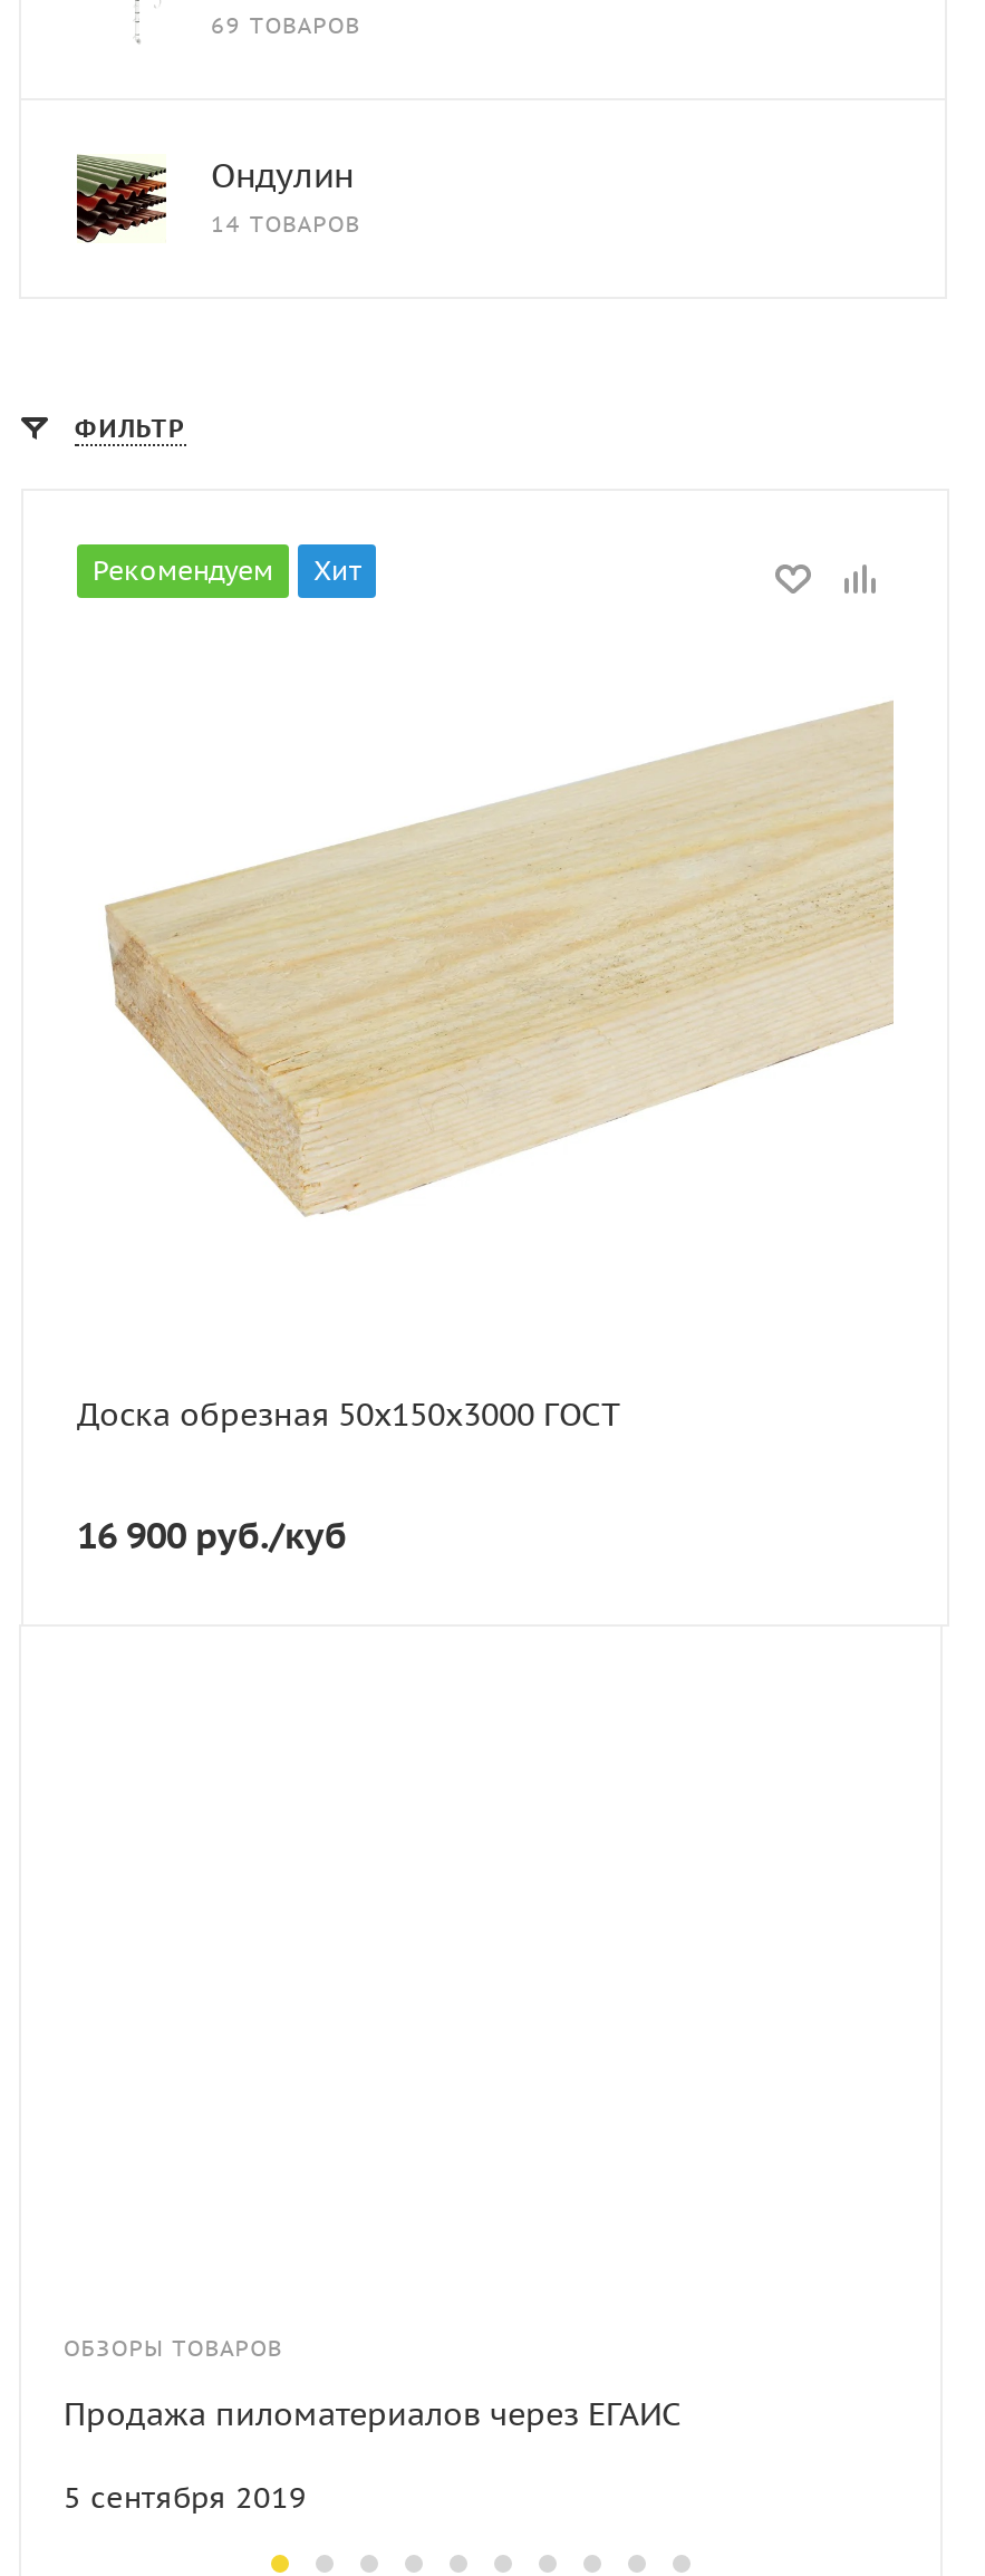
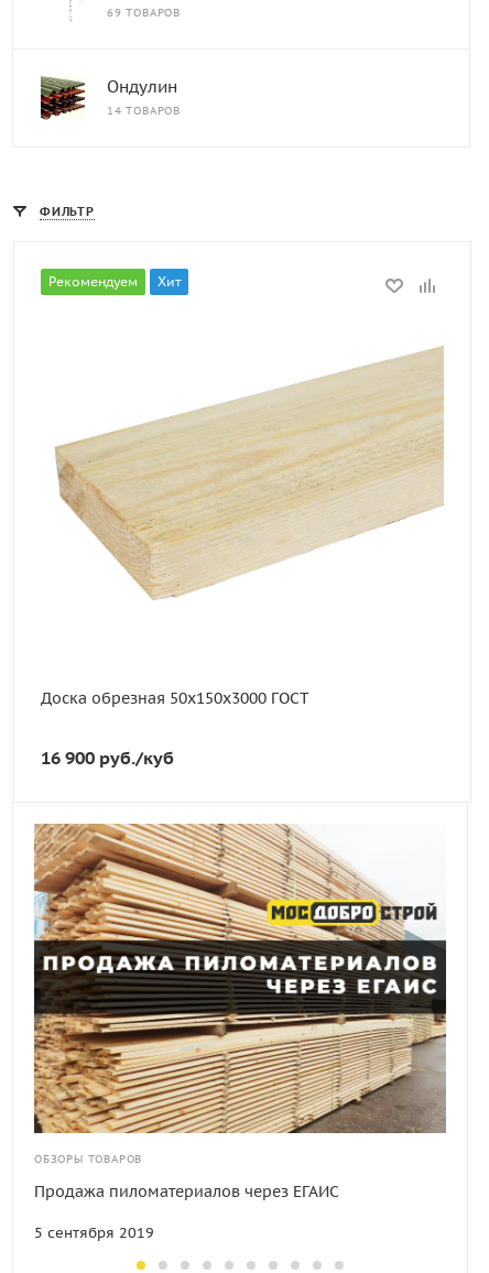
+ [image]
